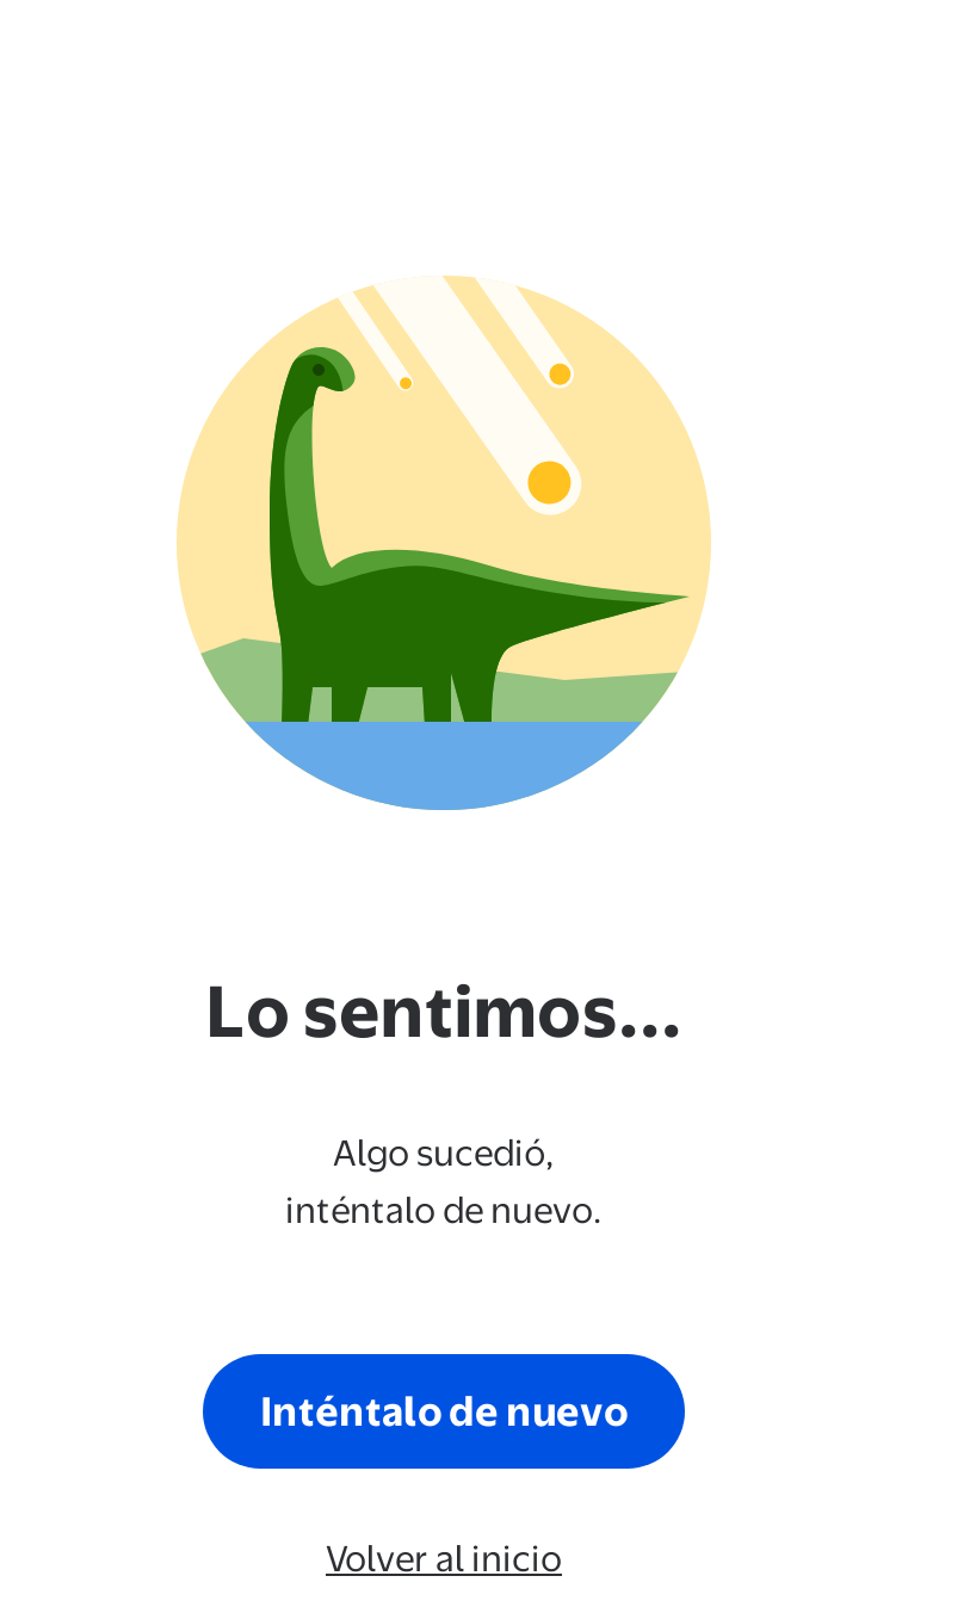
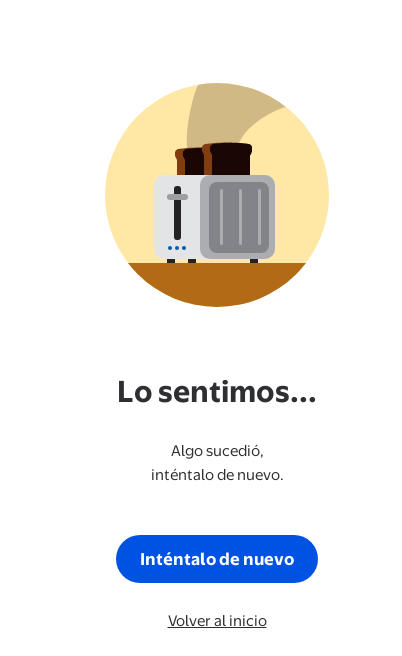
- [image]
+ [image]
